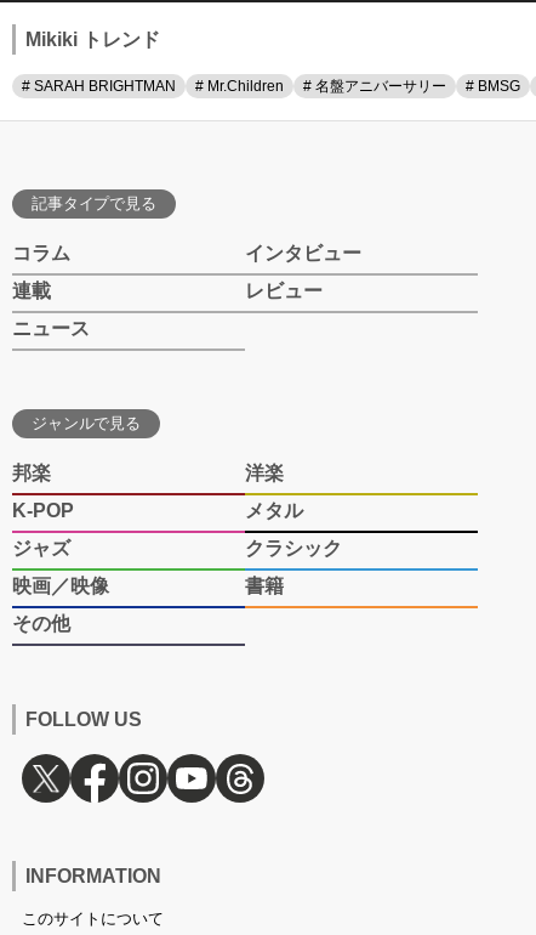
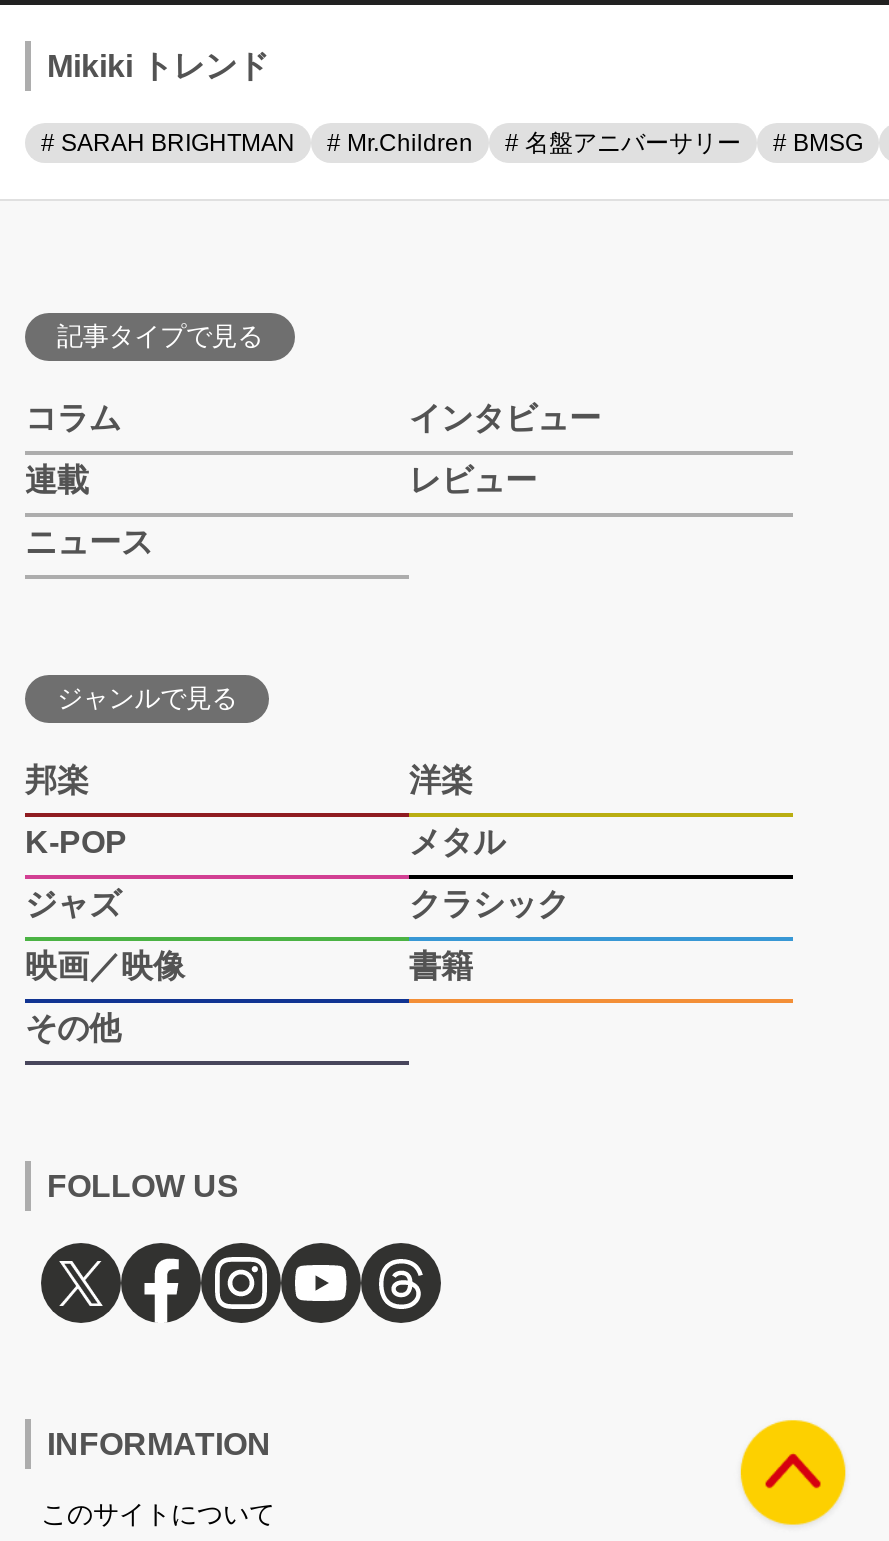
+ [image]
